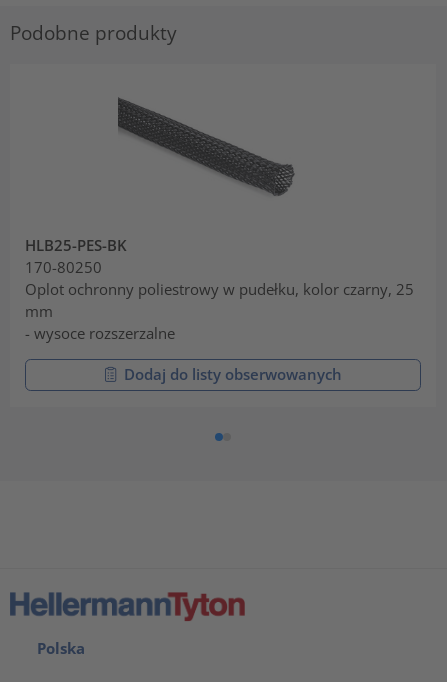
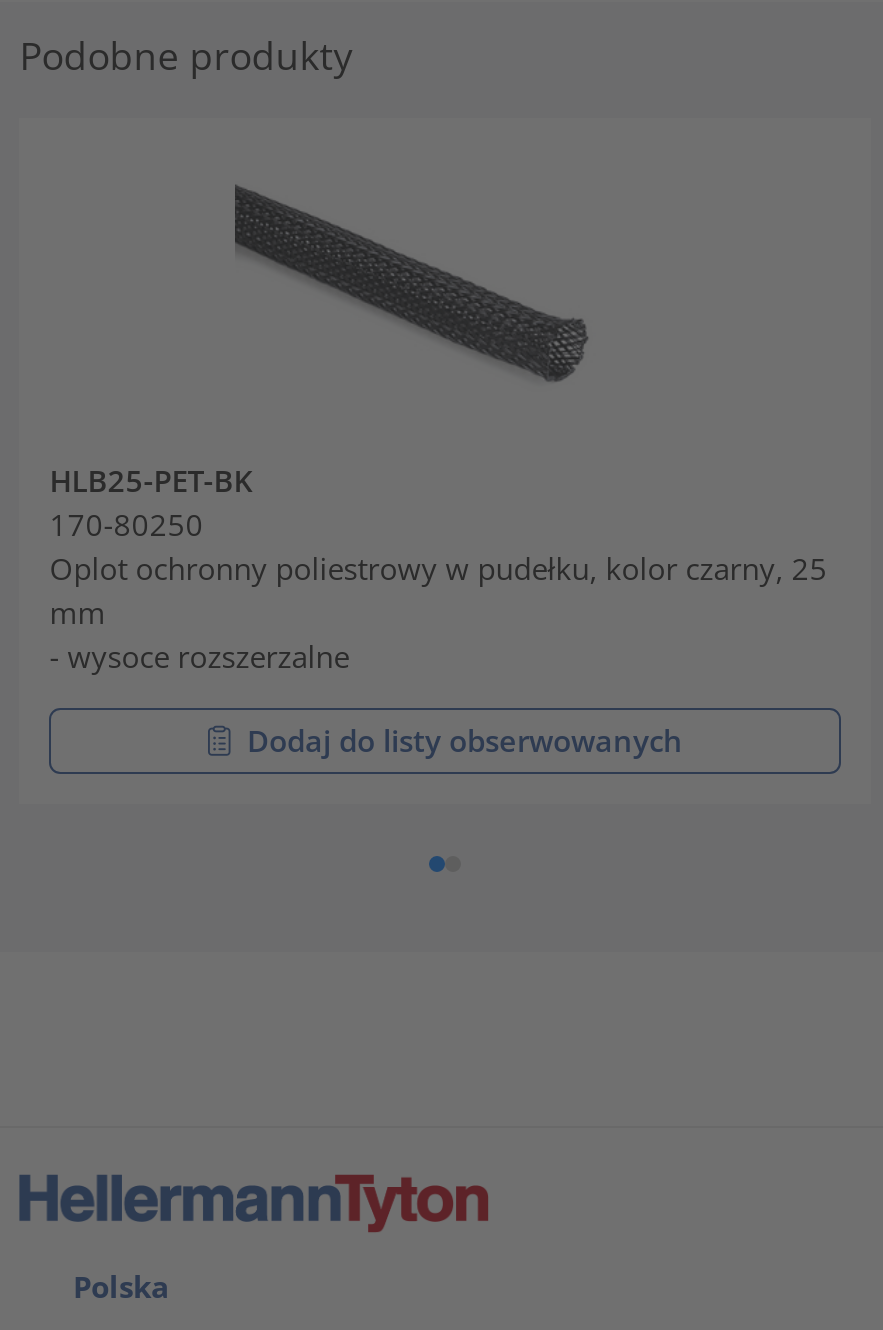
- HLB25-PES-BK
+ HLB25-PET-BK
